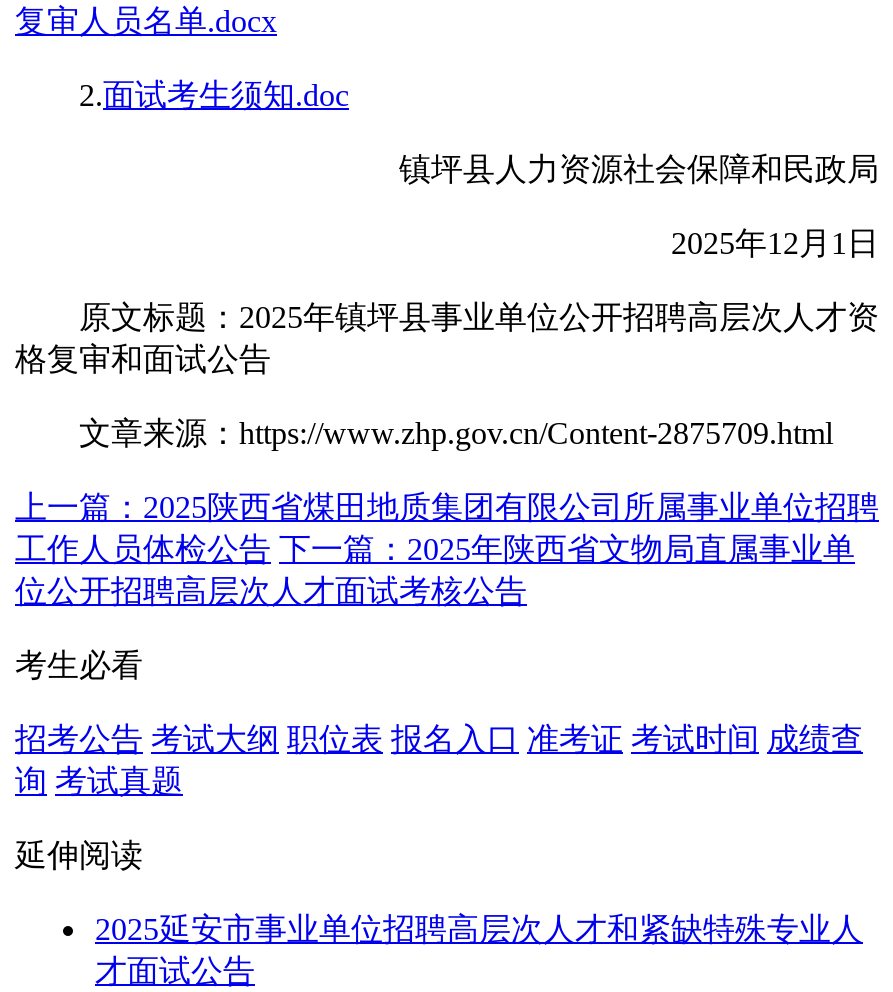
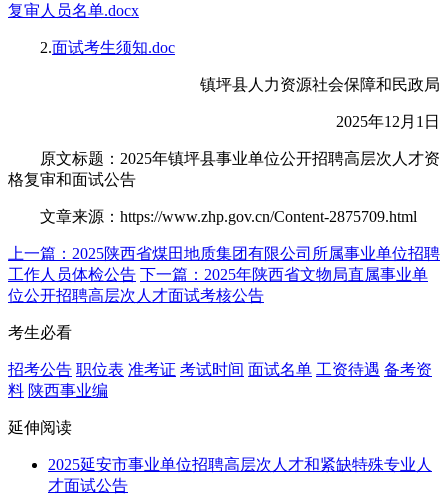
- 招考公告 考试大纲 职位表 报名入口 准考证 考试时间 成绩查
- 询 考试真题
+ 招考公告 职位表 准考证 考试时间 面试名单 工资待遇 备考资
+ 料 陕西事业编
